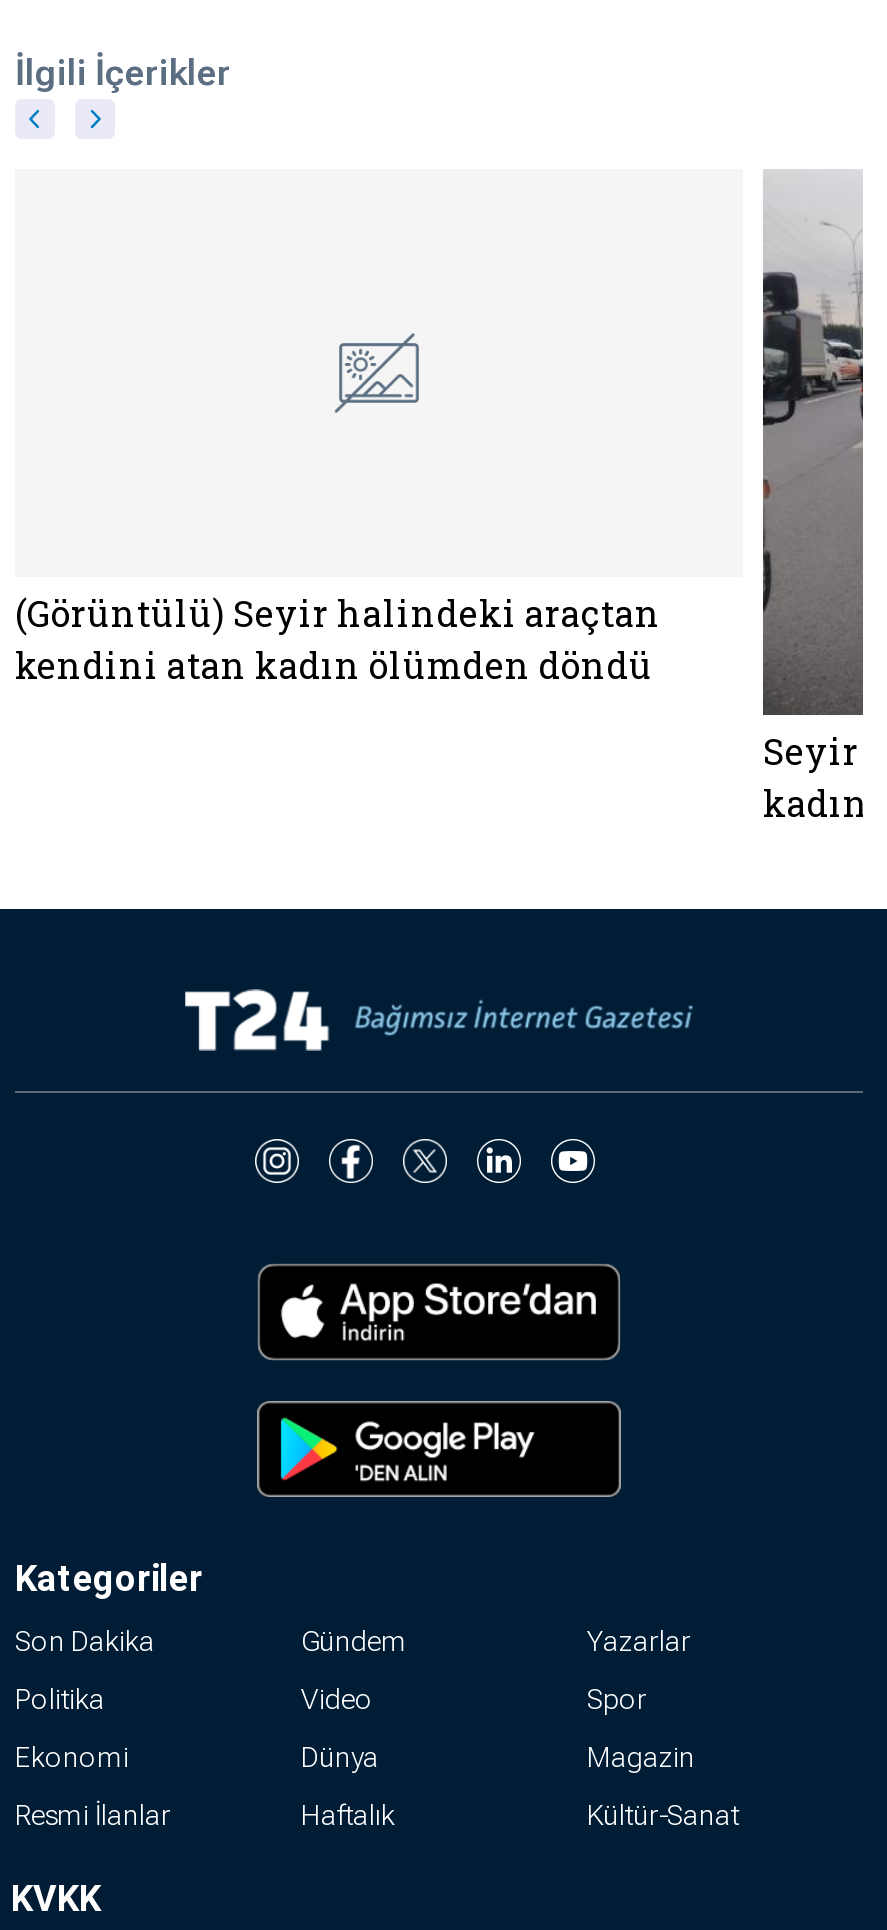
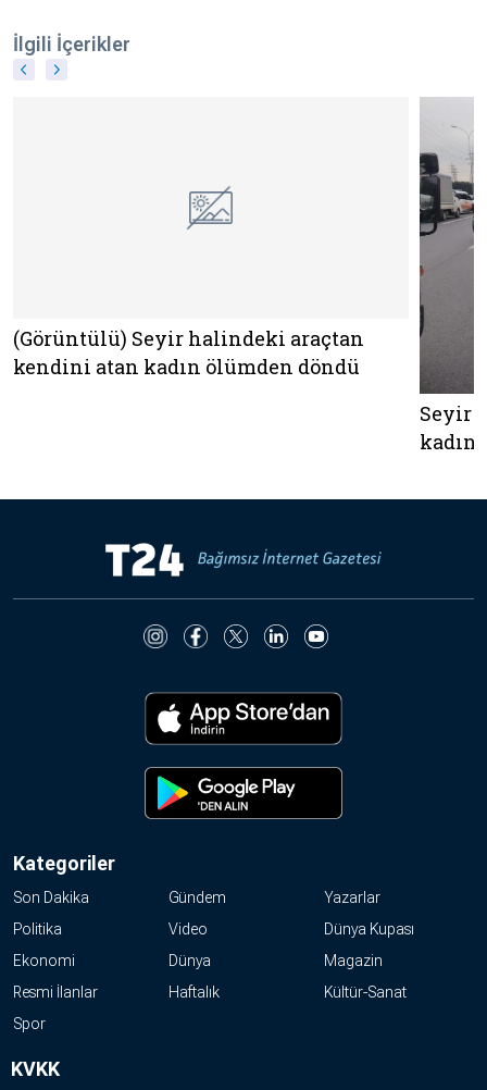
moved down: Spor

+ Dünya Kupası
